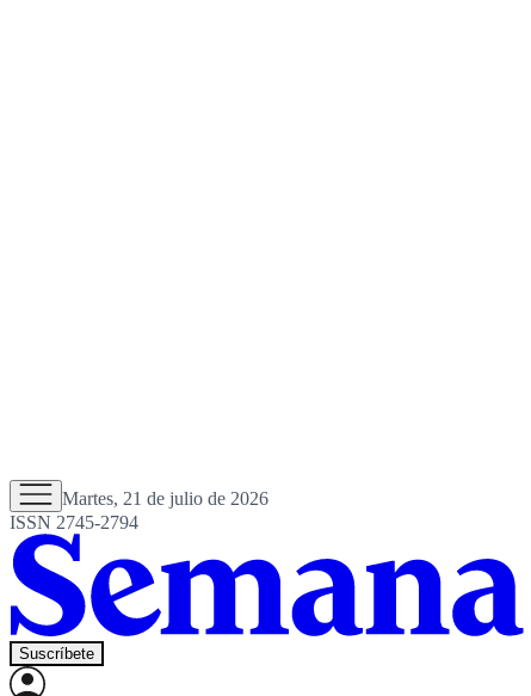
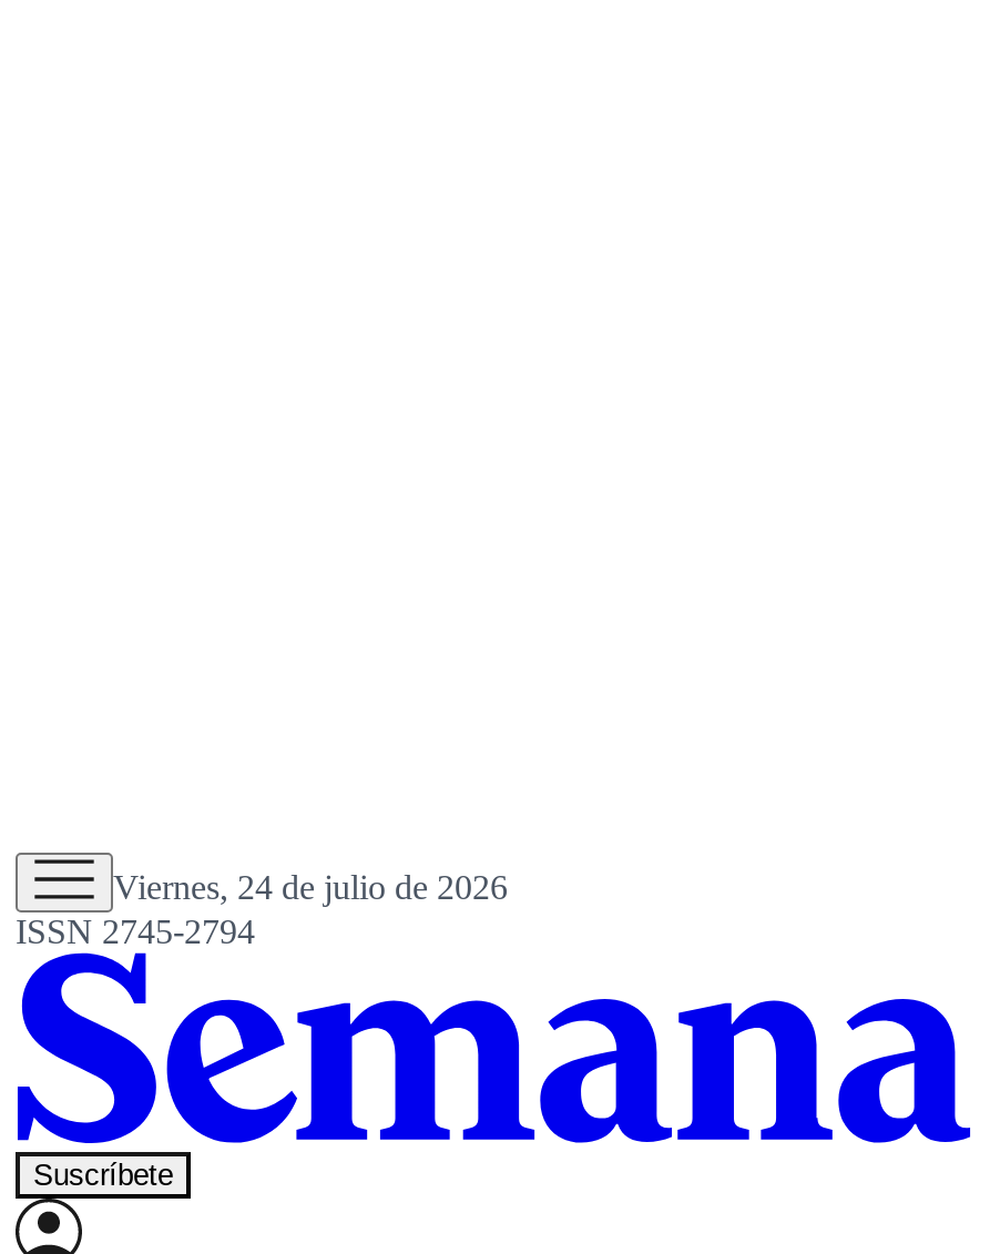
- Martes, 21 de julio de 2026
+ Viernes, 24 de julio de 2026
